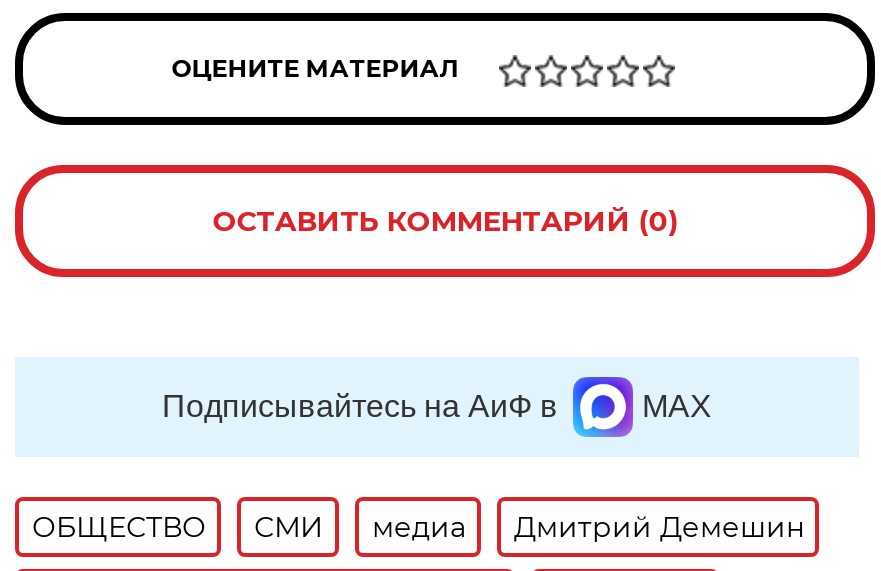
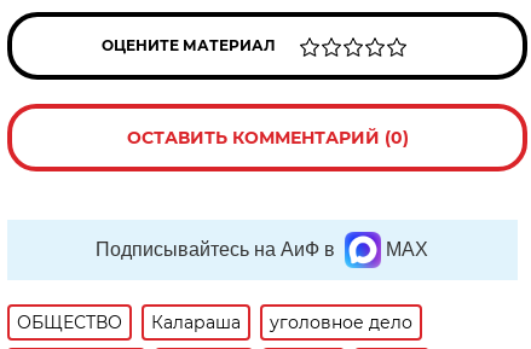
- СМИ
- медиа
- Дмитрий Демешин
+ Калараша
+ уголовное дело
